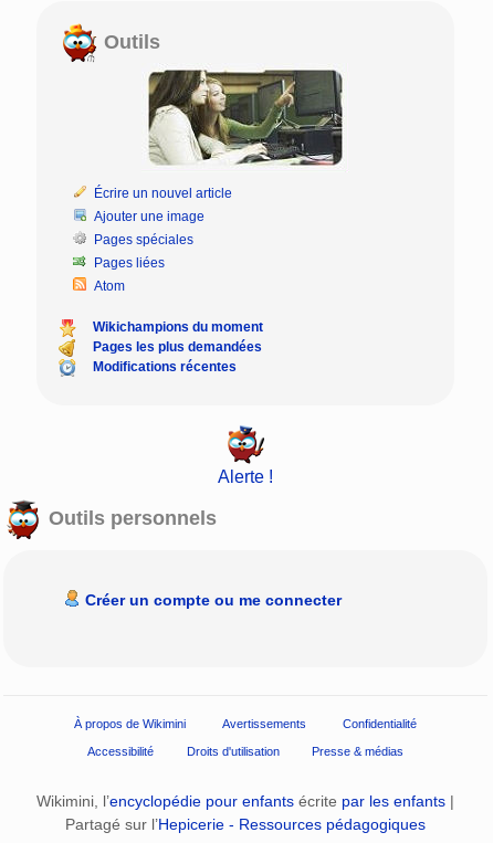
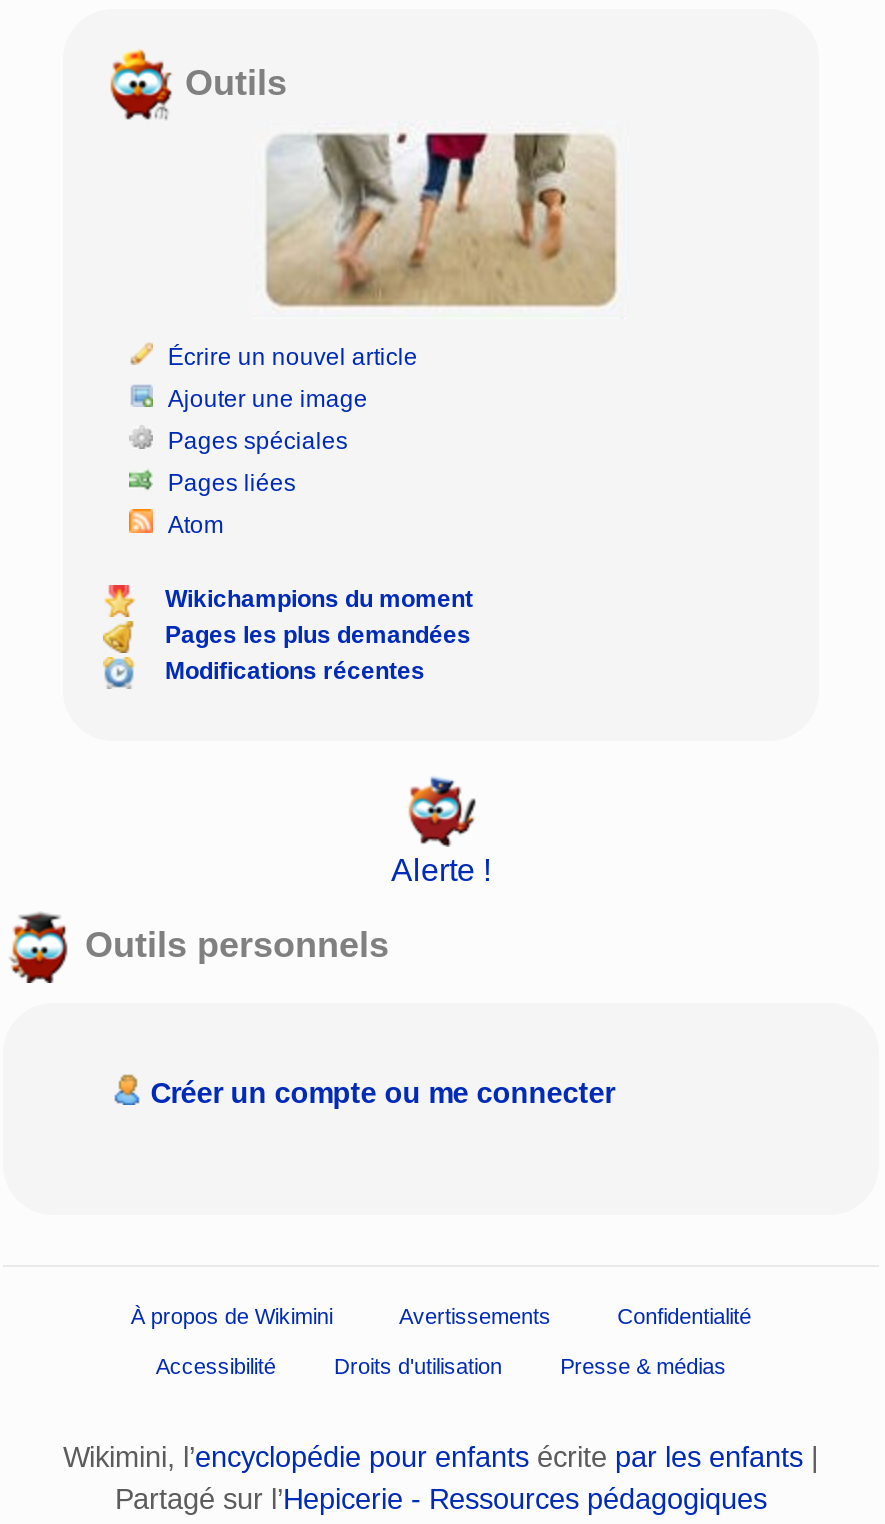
- [image]
+ [image]
